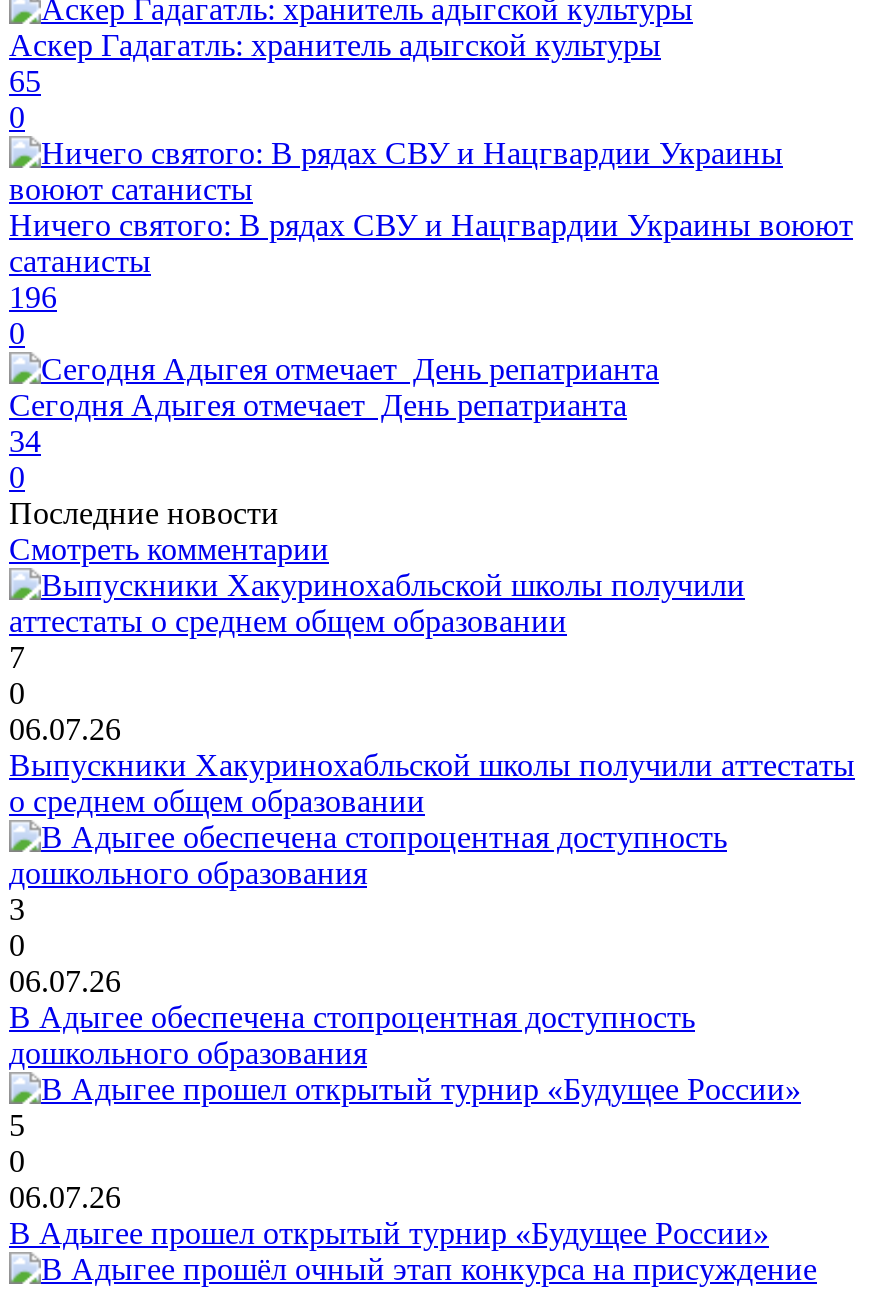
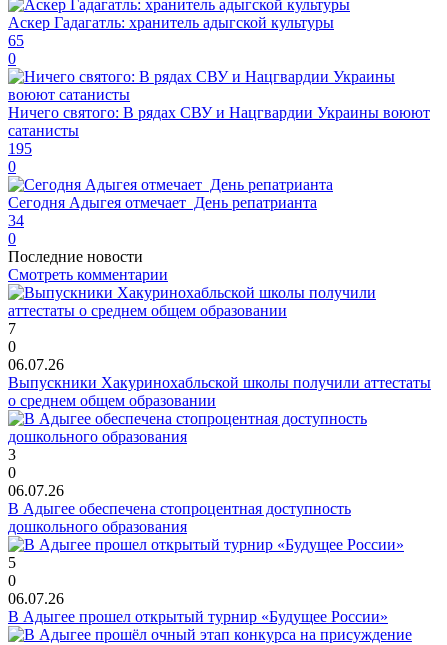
- 196
+ 195
